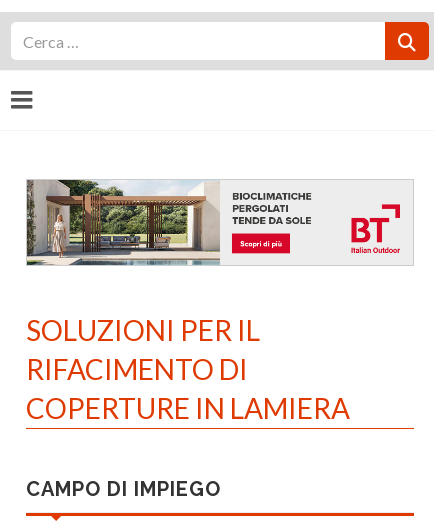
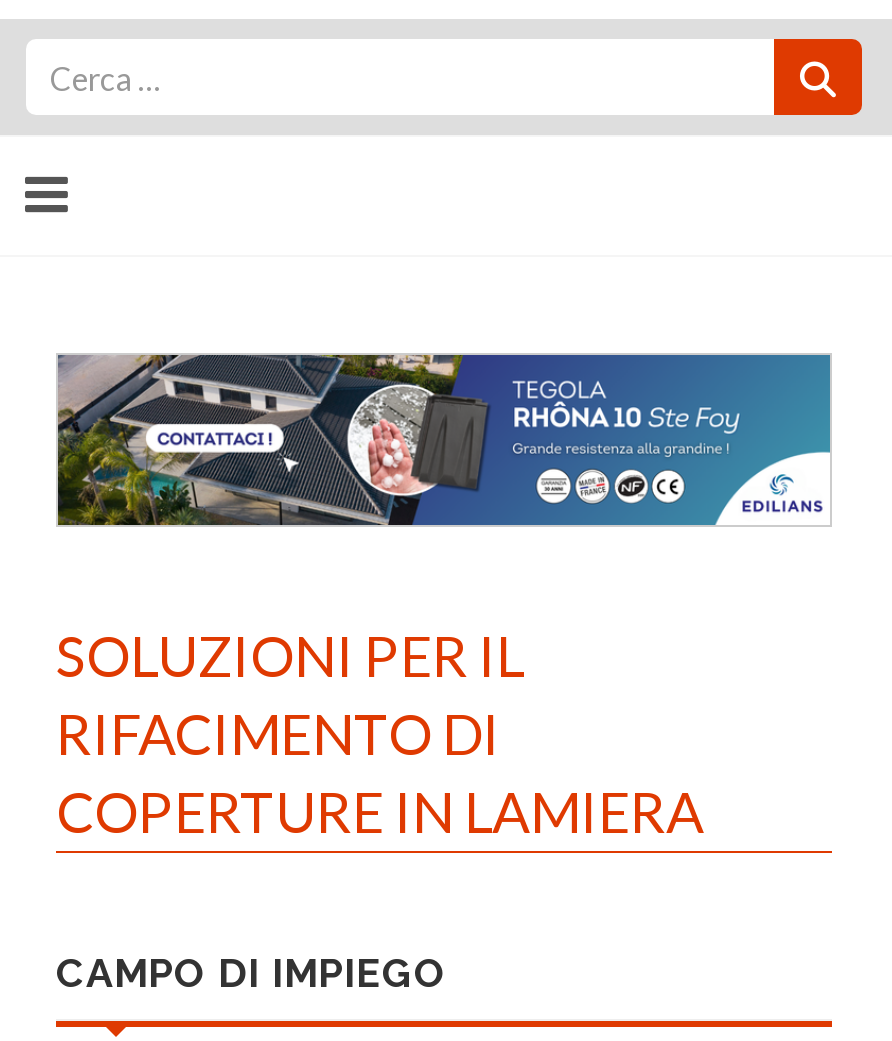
- [image]
+ [image]
